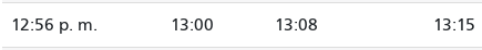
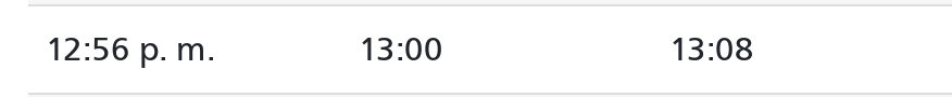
- 13:15
